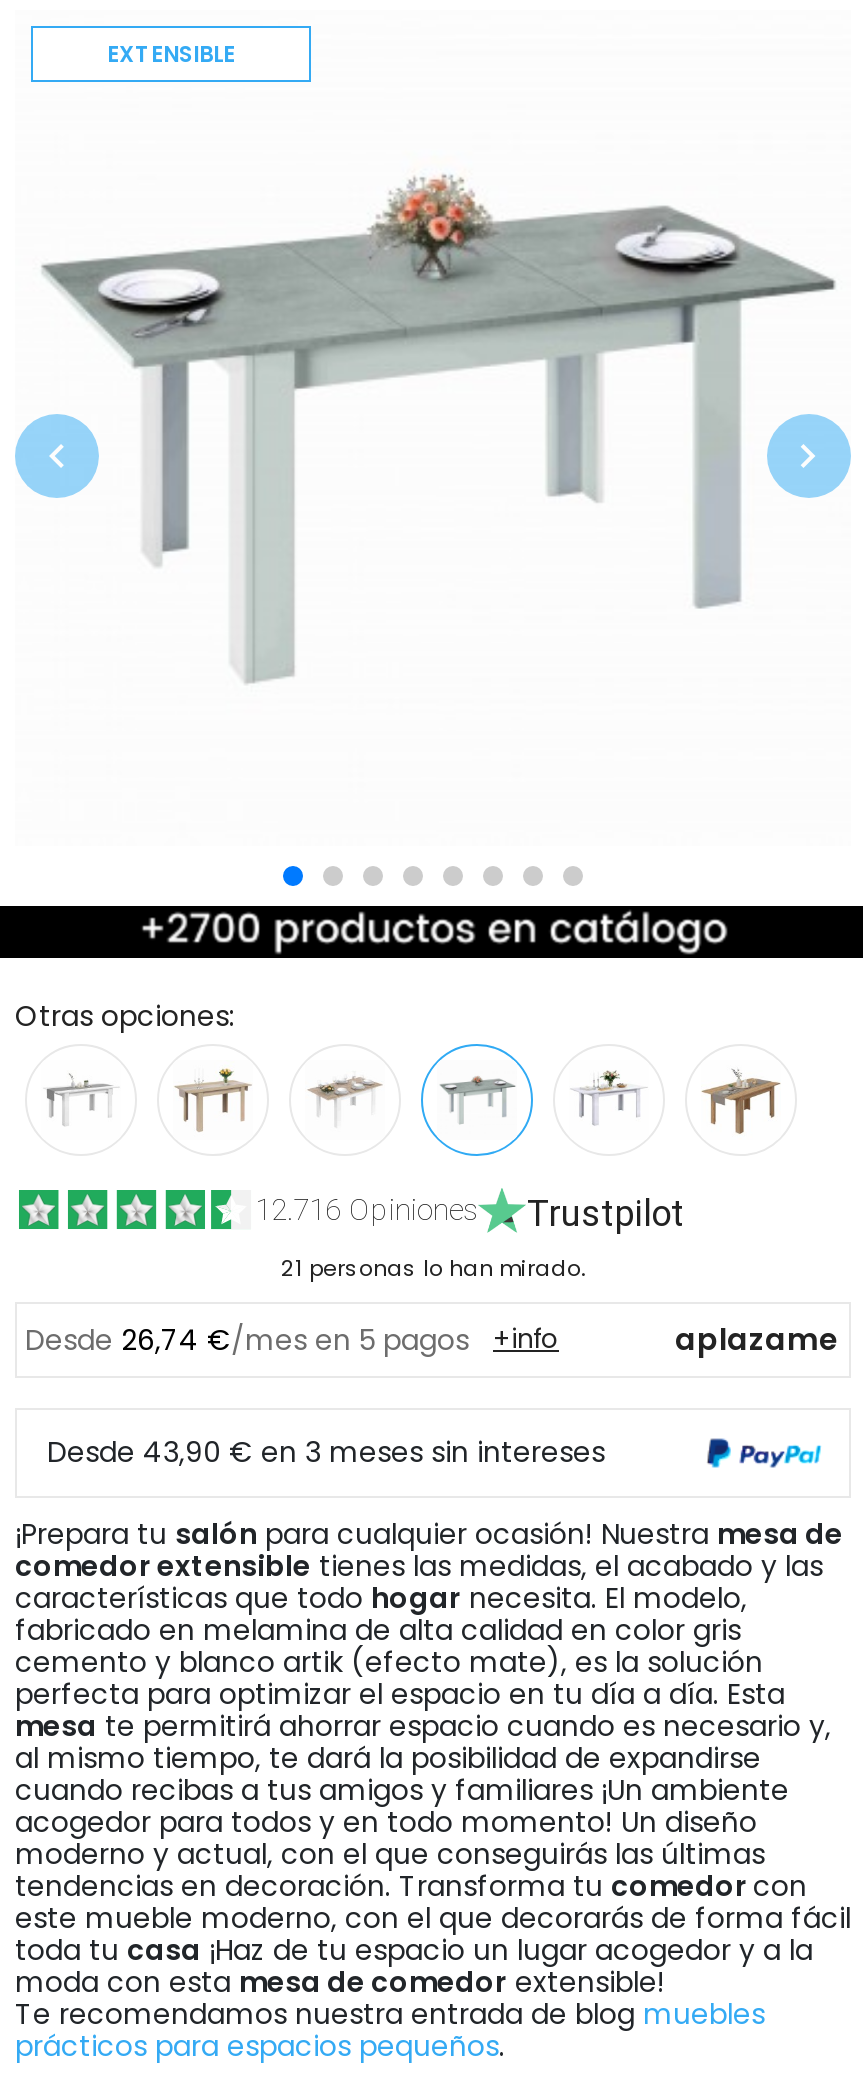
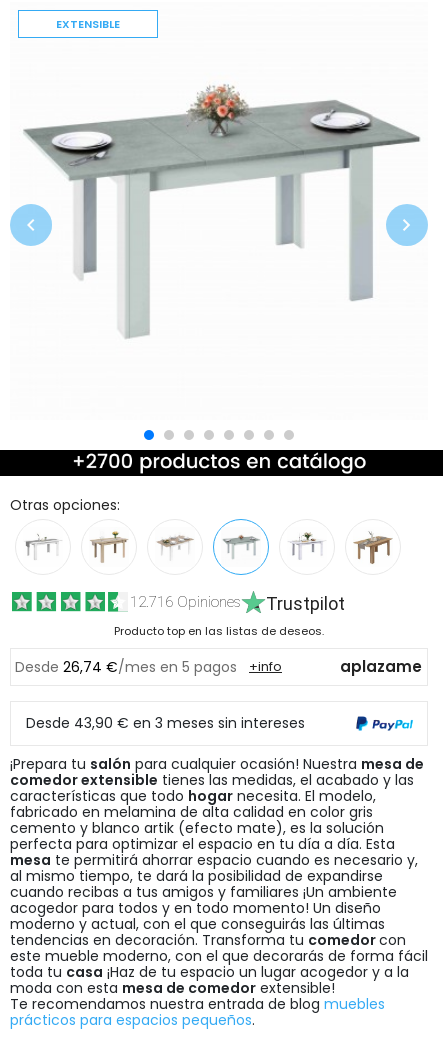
- 21 personas lo han mirado.
+ Producto top en las listas de deseos.
